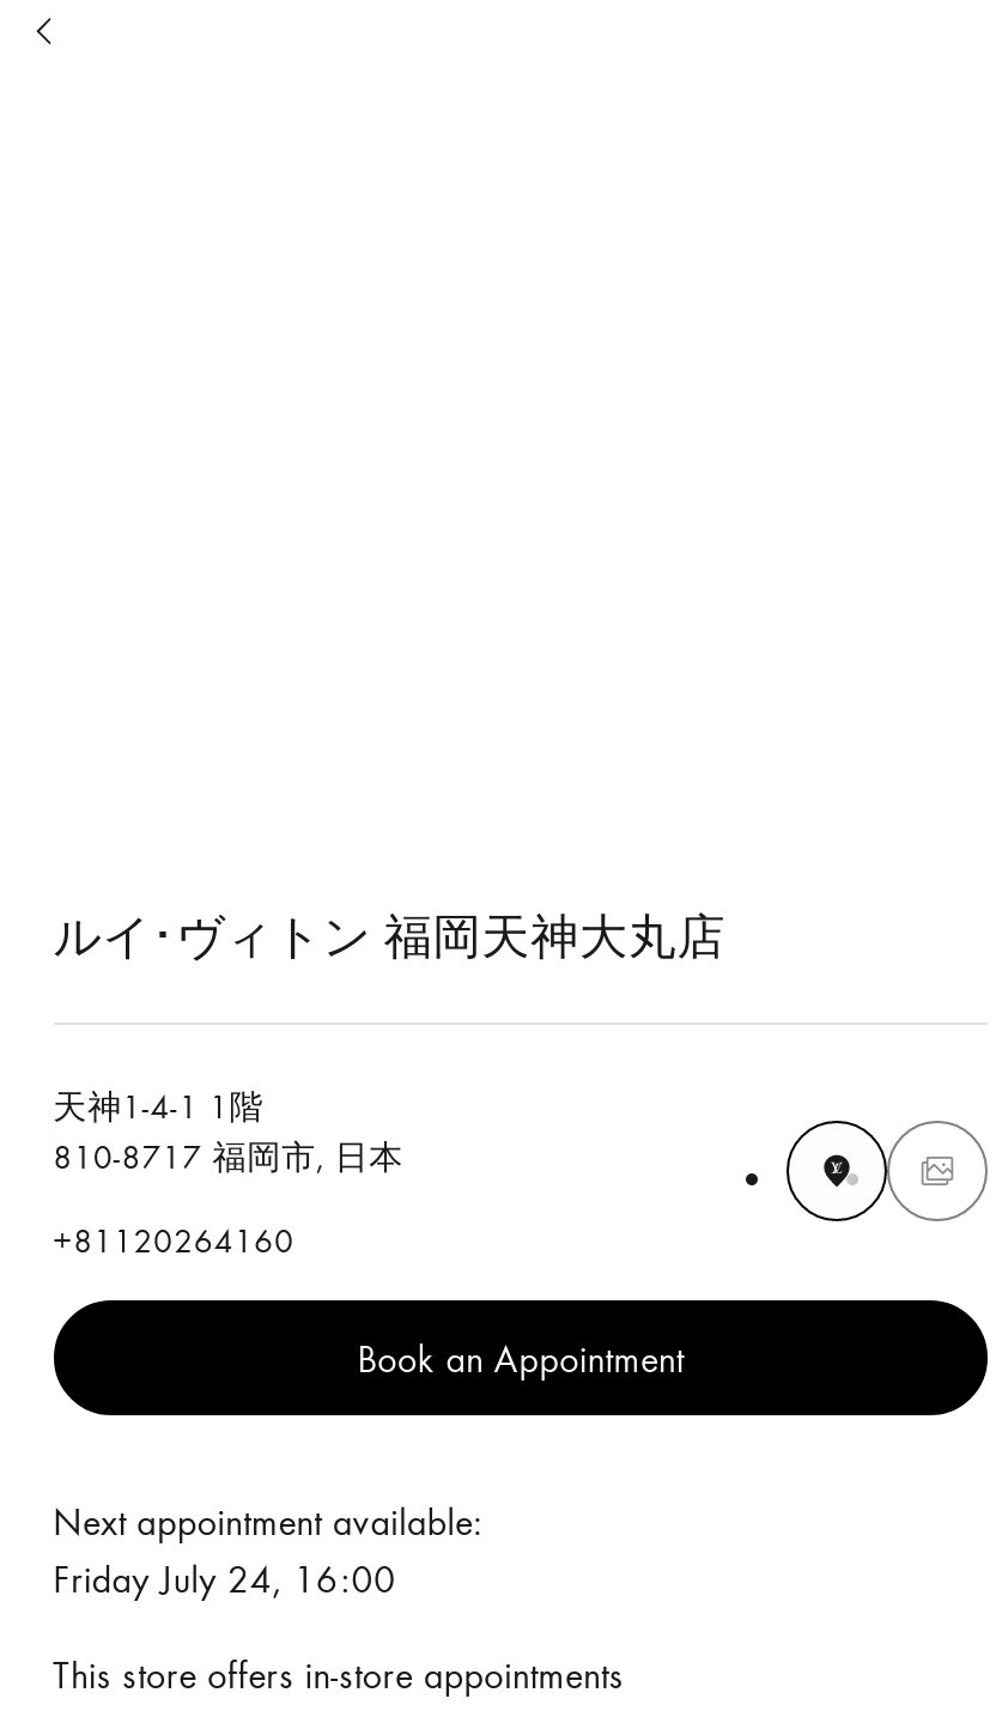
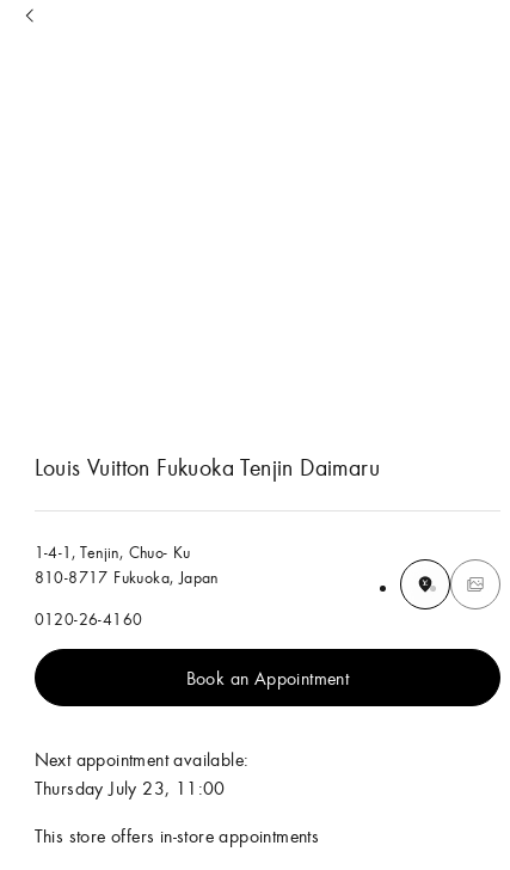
- ルイ･ヴィトン 福岡天神大丸店
+ Louis Vuitton Fukuoka Tenjin Daimaru

- 天神1-4-1 1階
- 810-8717 福岡市, 日本
+ 1-4-1, Tenjin, Chuo- Ku
+ 810-8717 Fukuoka, Japan

- +81120264160
+ 0120-26-4160

- Friday July 24, 16:00
+ Thursday July 23, 11:00
